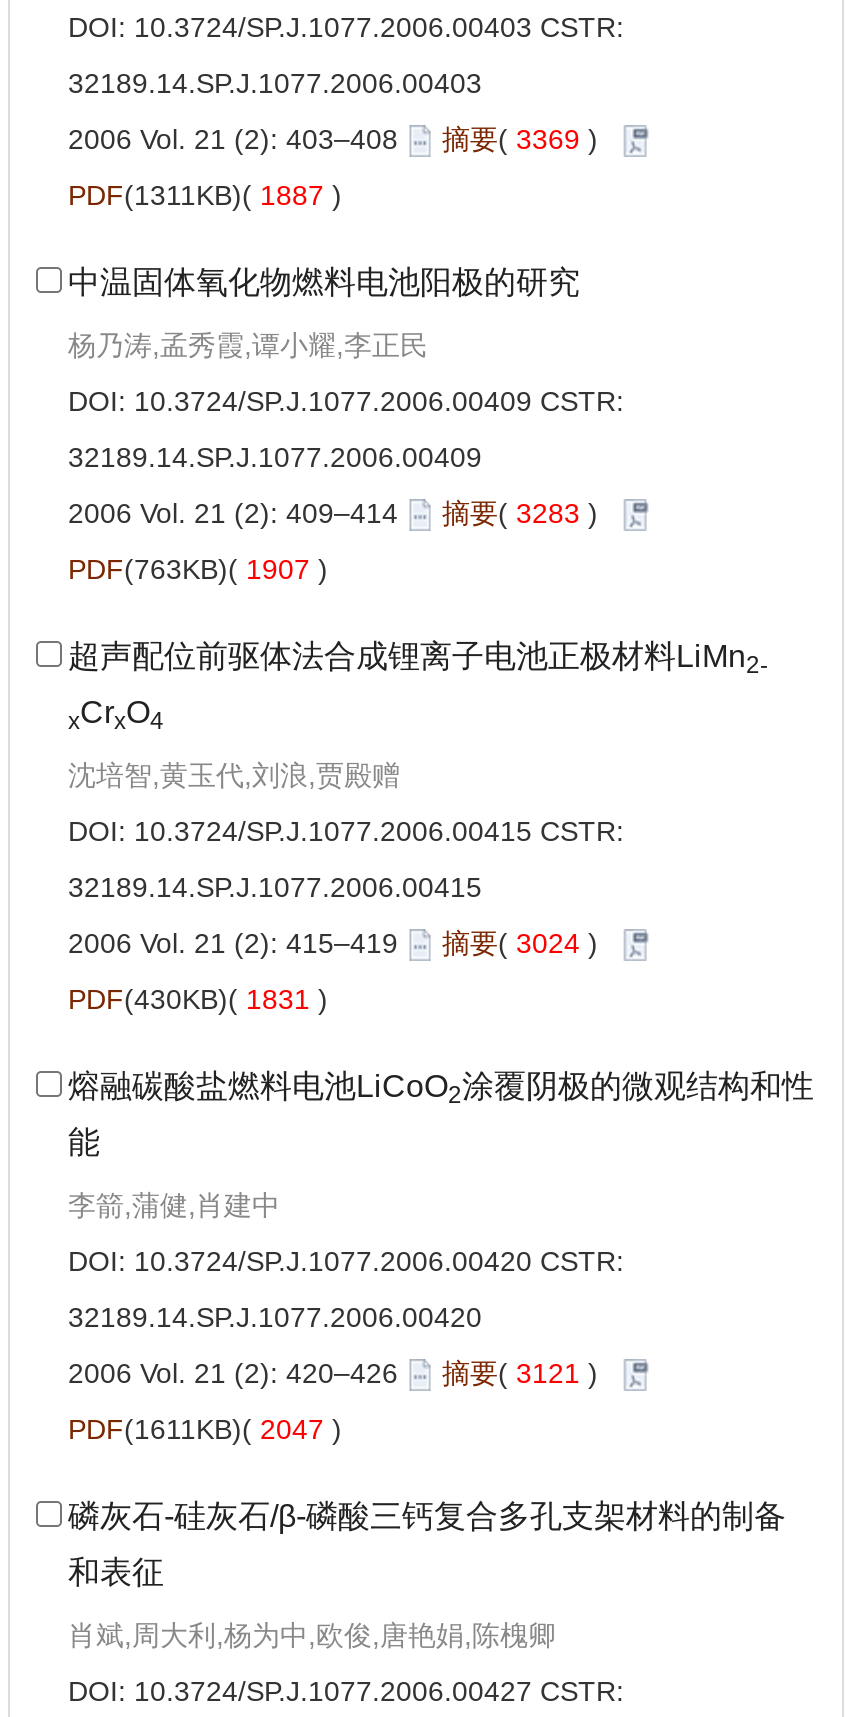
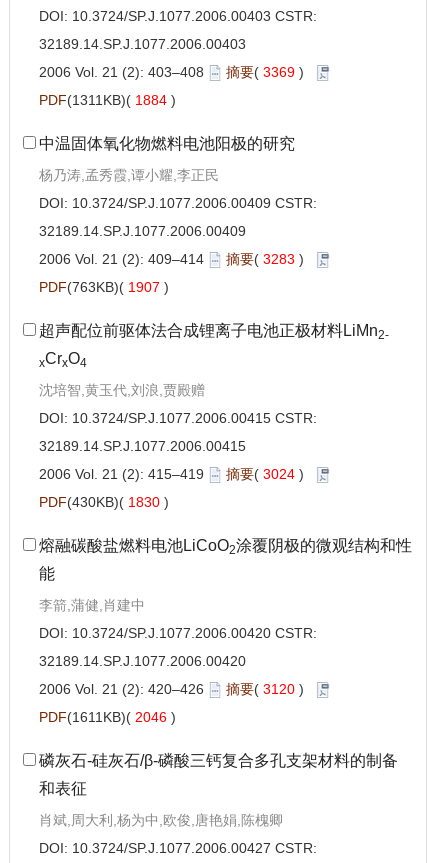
- PDF(1311KB)(1887)
+ PDF(1311KB)(1884)

- PDF(430KB)(1831)
+ PDF(430KB)(1830)

- 2006 Vol. 21 (2): 420–426 摘要(3121)
+ 2006 Vol. 21 (2): 420–426 摘要(3120)

- PDF(1611KB)(2047)
+ PDF(1611KB)(2046)
